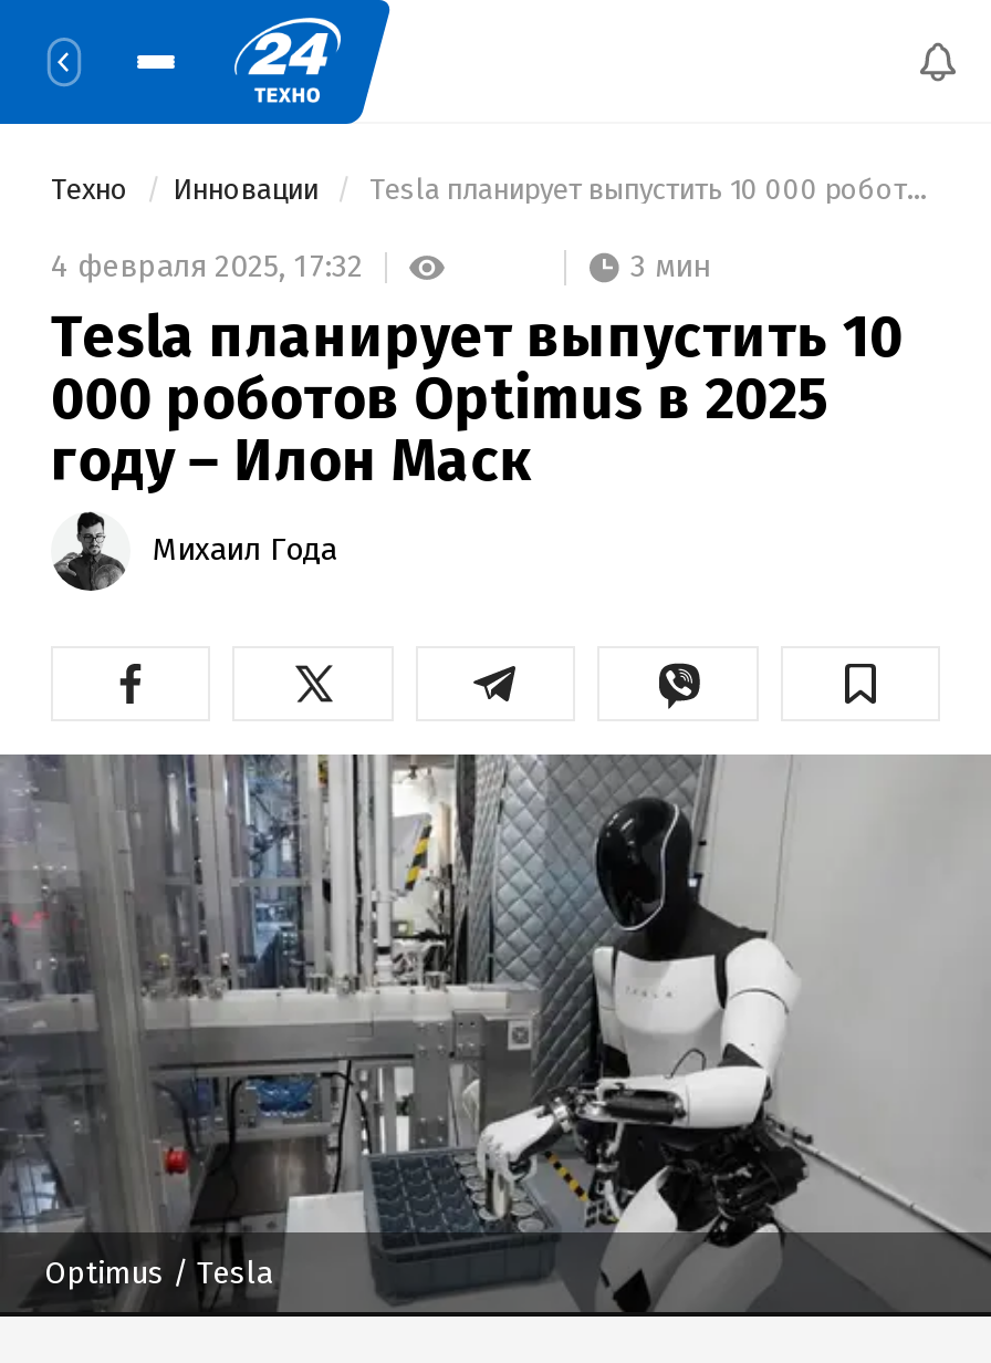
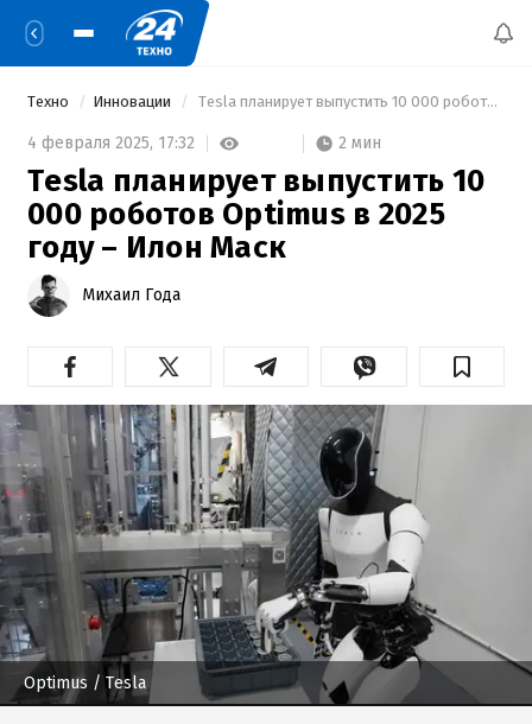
- 3 мин
+ 2 мин
